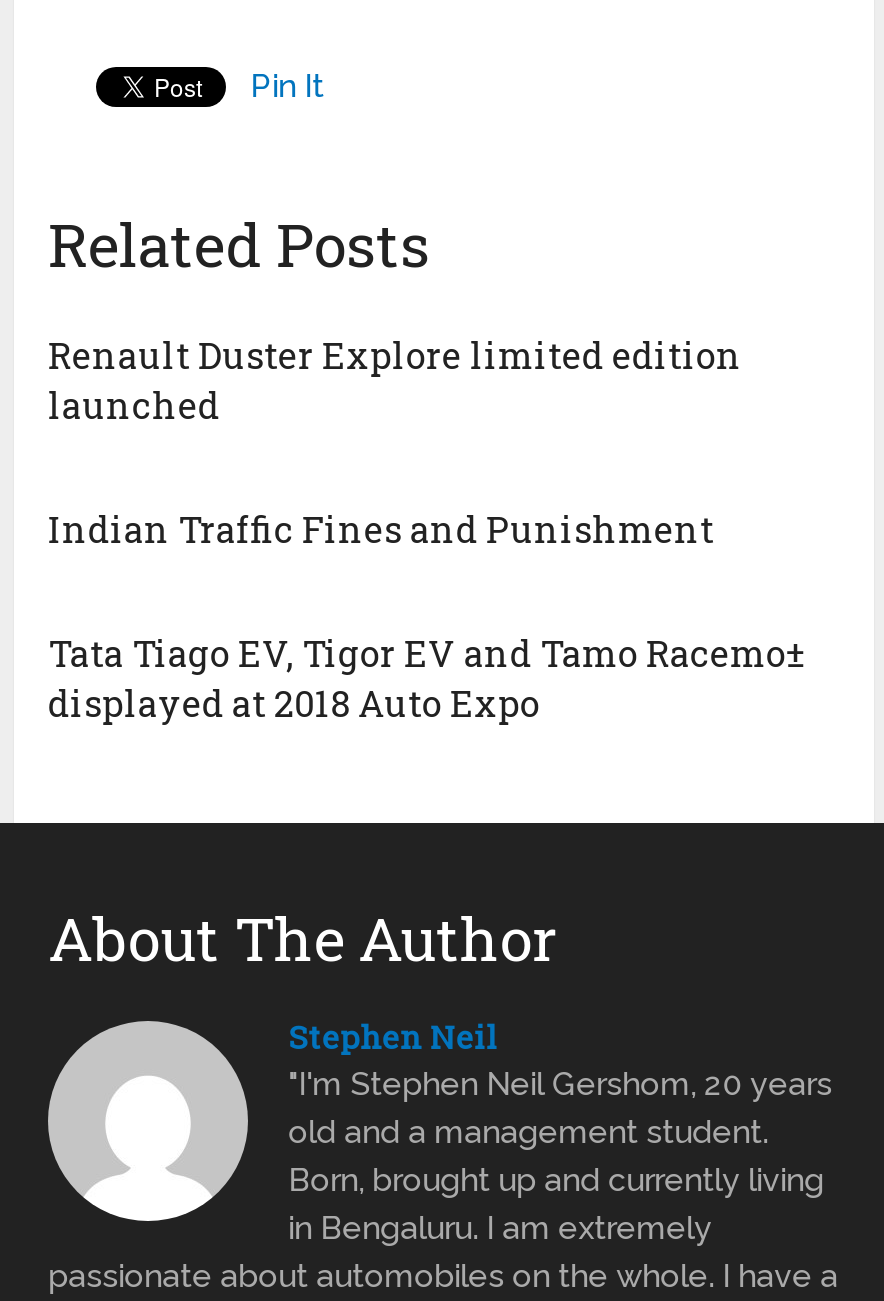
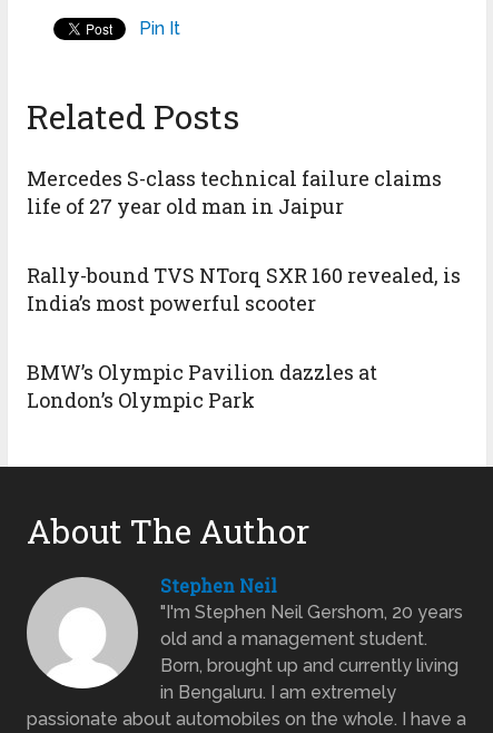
- Renault Duster Explore limited edition
- launched
+ Mercedes S-class technical failure claims
+ life of 27 year old man in Jaipur

- Indian Traffic Fines and Punishment
+ Rally-bound TVS NTorq SXR 160 revealed, is
+ India’s most powerful scooter

- Tata Tiago EV, Tigor EV and Tamo Racemo±
- displayed at 2018 Auto Expo
+ BMW’s Olympic Pavilion dazzles at
+ London’s Olympic Park
